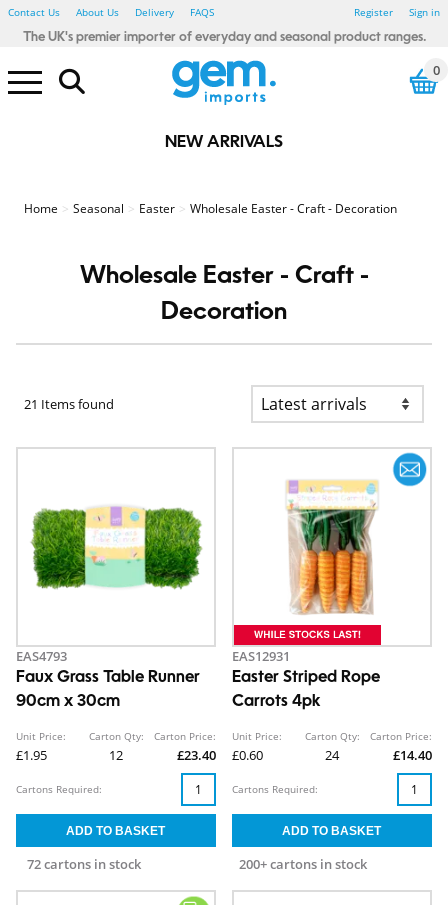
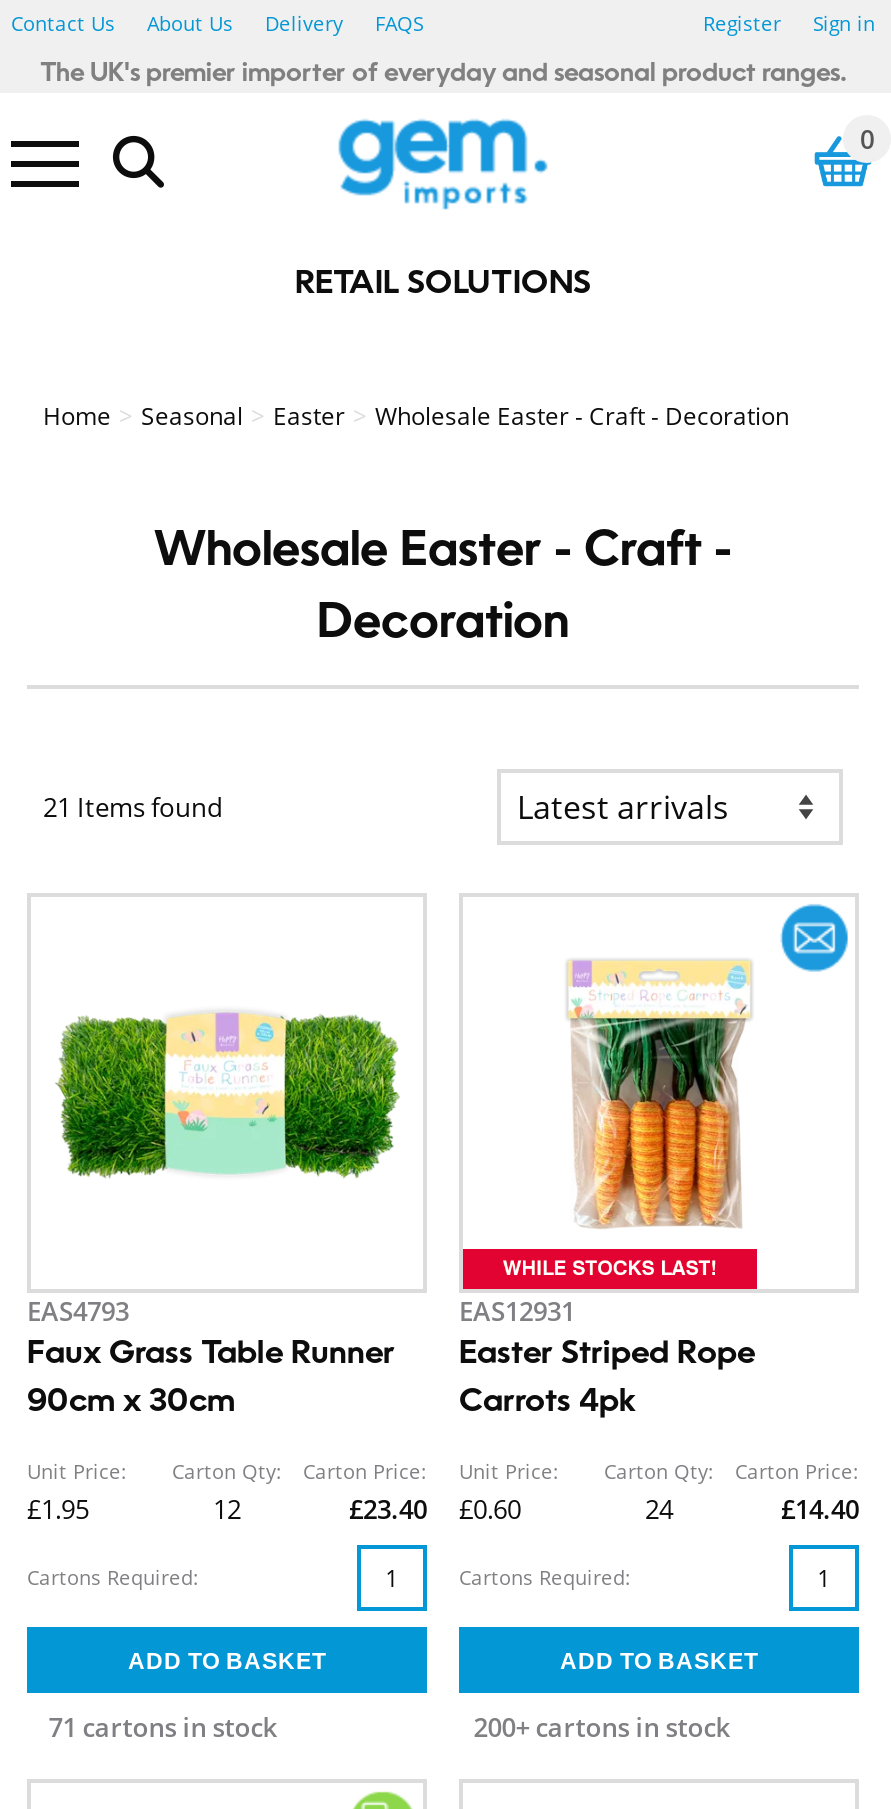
- NEW ARRIVALS
+ RETAIL SOLUTIONS

- 72 cartons in stock
+ 71 cartons in stock
